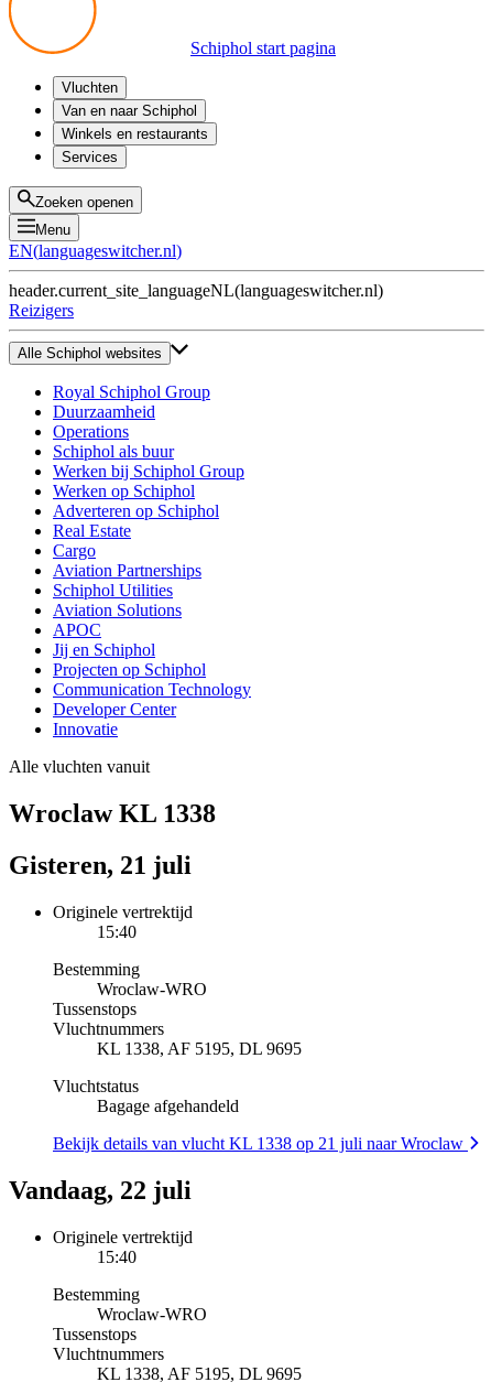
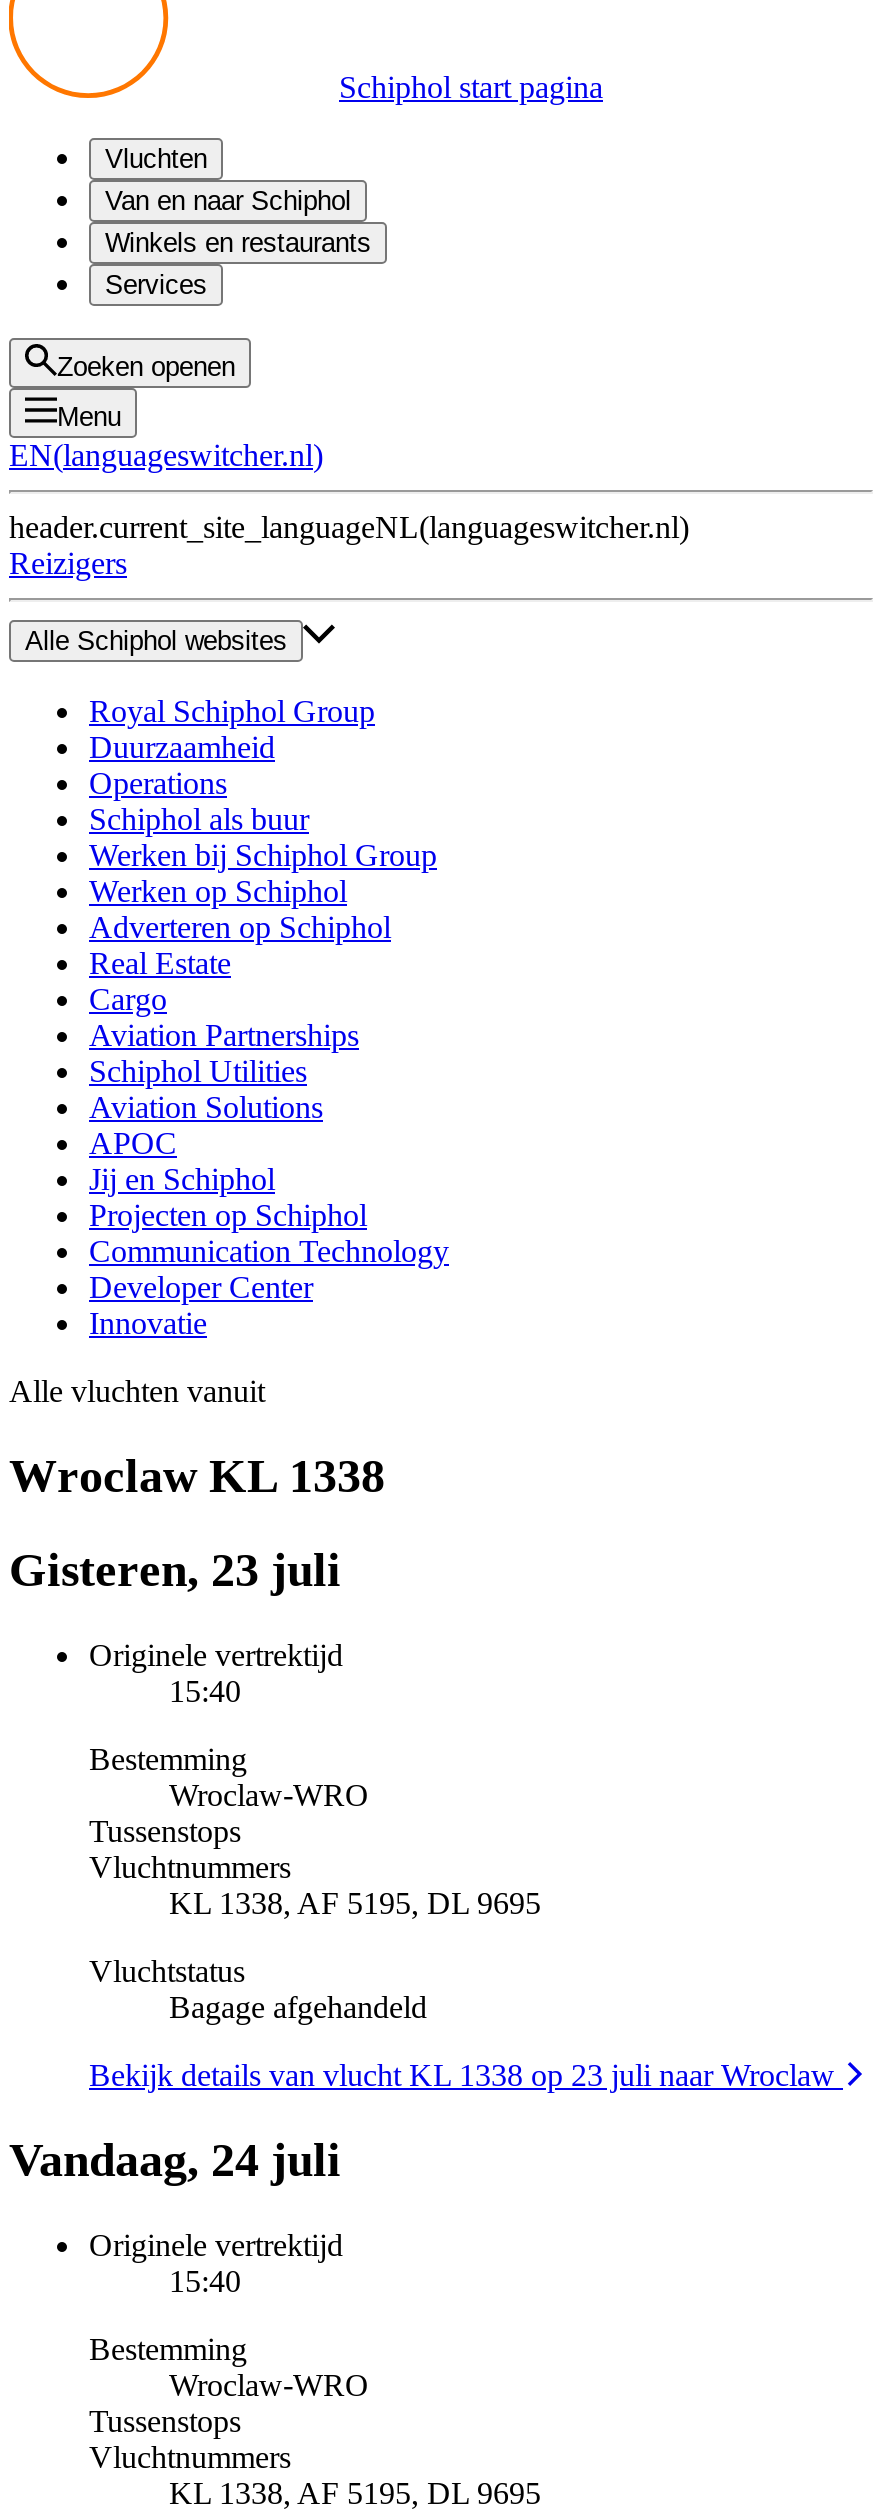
- Gisteren, 21 juli
+ Gisteren, 23 juli

- Bekijk details van vlucht KL 1338 op 21 juli naar Wroclaw
+ Bekijk details van vlucht KL 1338 op 23 juli naar Wroclaw

- Vandaag, 22 juli
+ Vandaag, 24 juli
